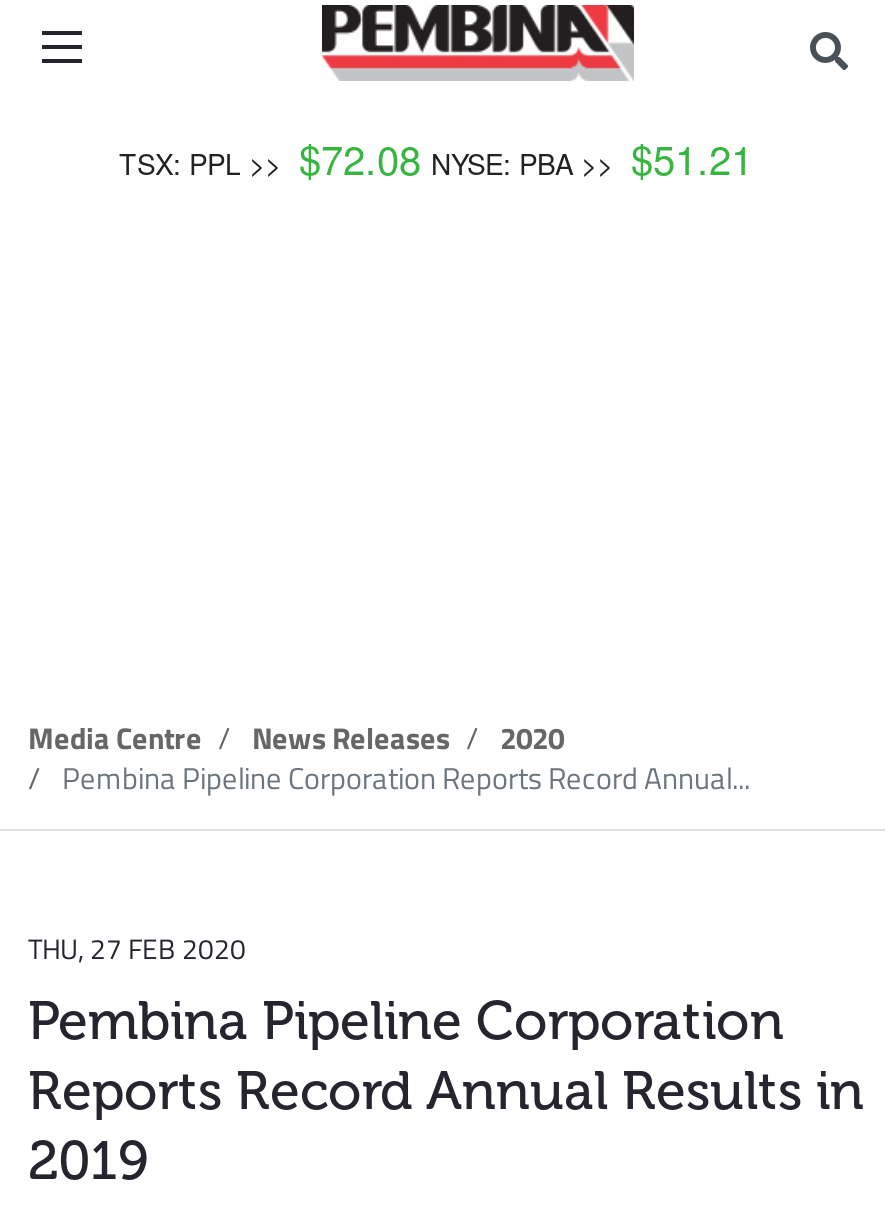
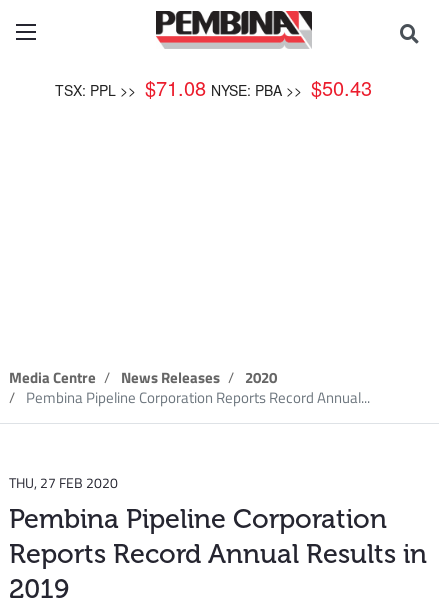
- TSX: PPL >> $72.08 NYSE: PBA >> $51.21
+ TSX: PPL >> $71.08 NYSE: PBA >> $50.43
